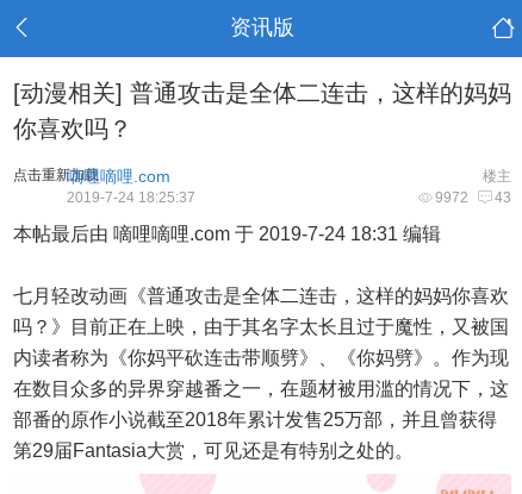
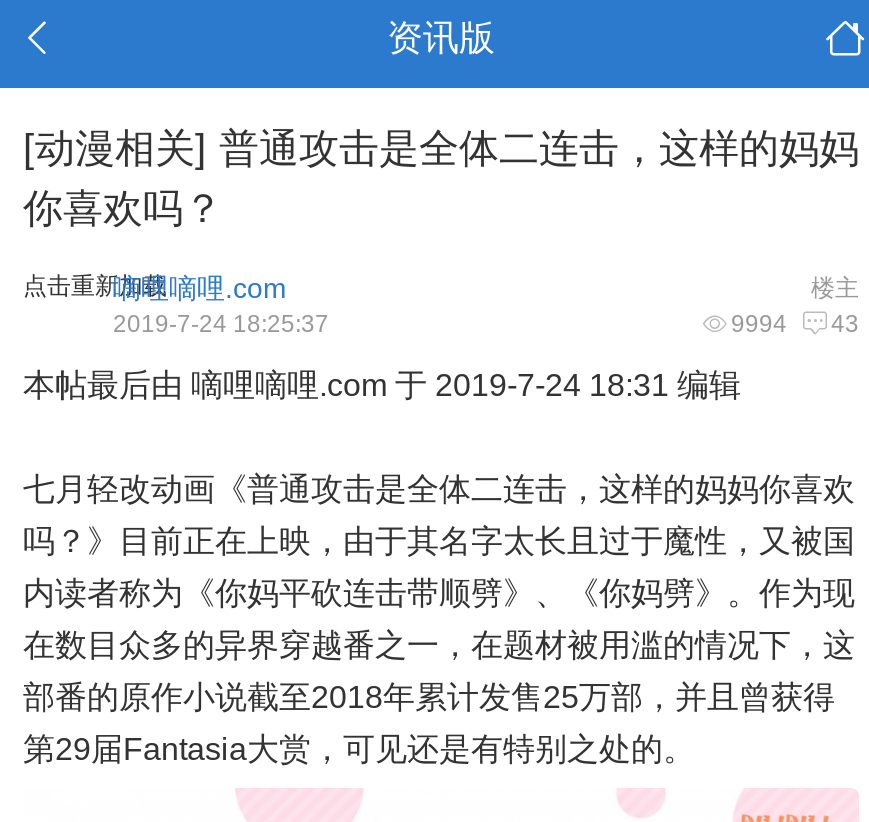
- 9972 43
+ 9994 43
